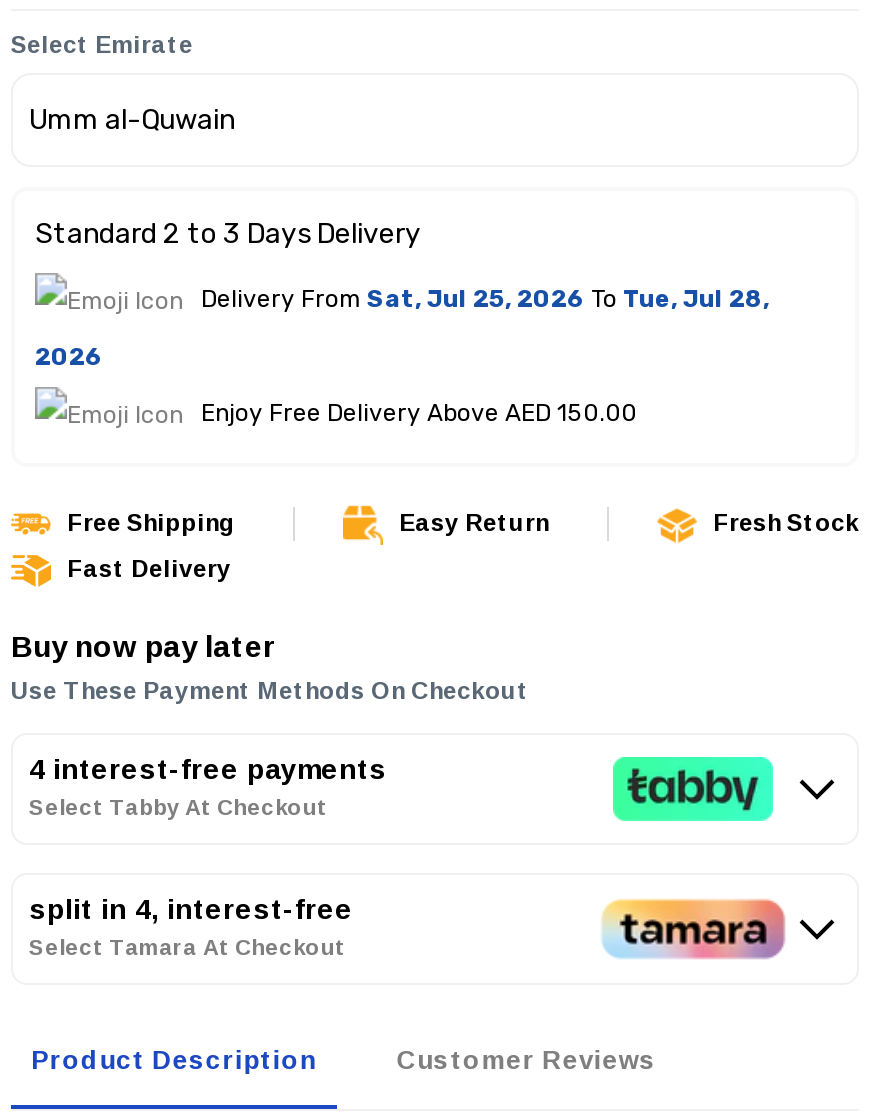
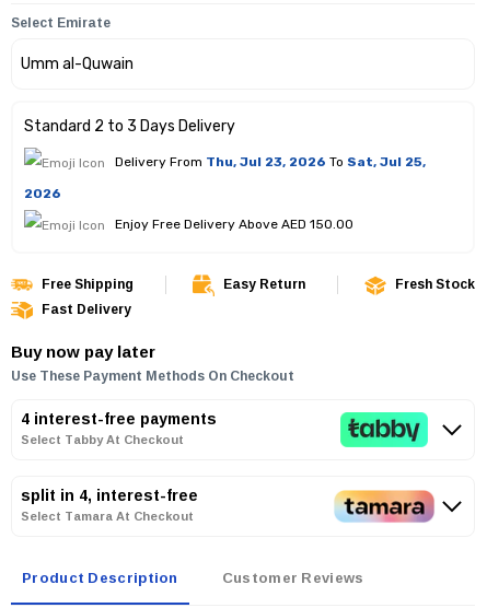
- Delivery From Sat, Jul 25, 2026 To Tue, Jul 28,
+ Delivery From Thu, Jul 23, 2026 To Sat, Jul 25,
